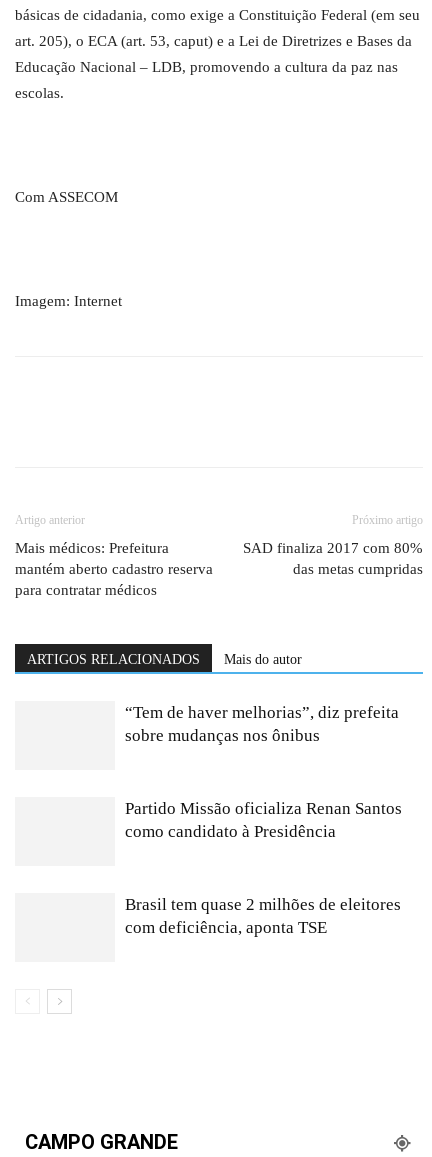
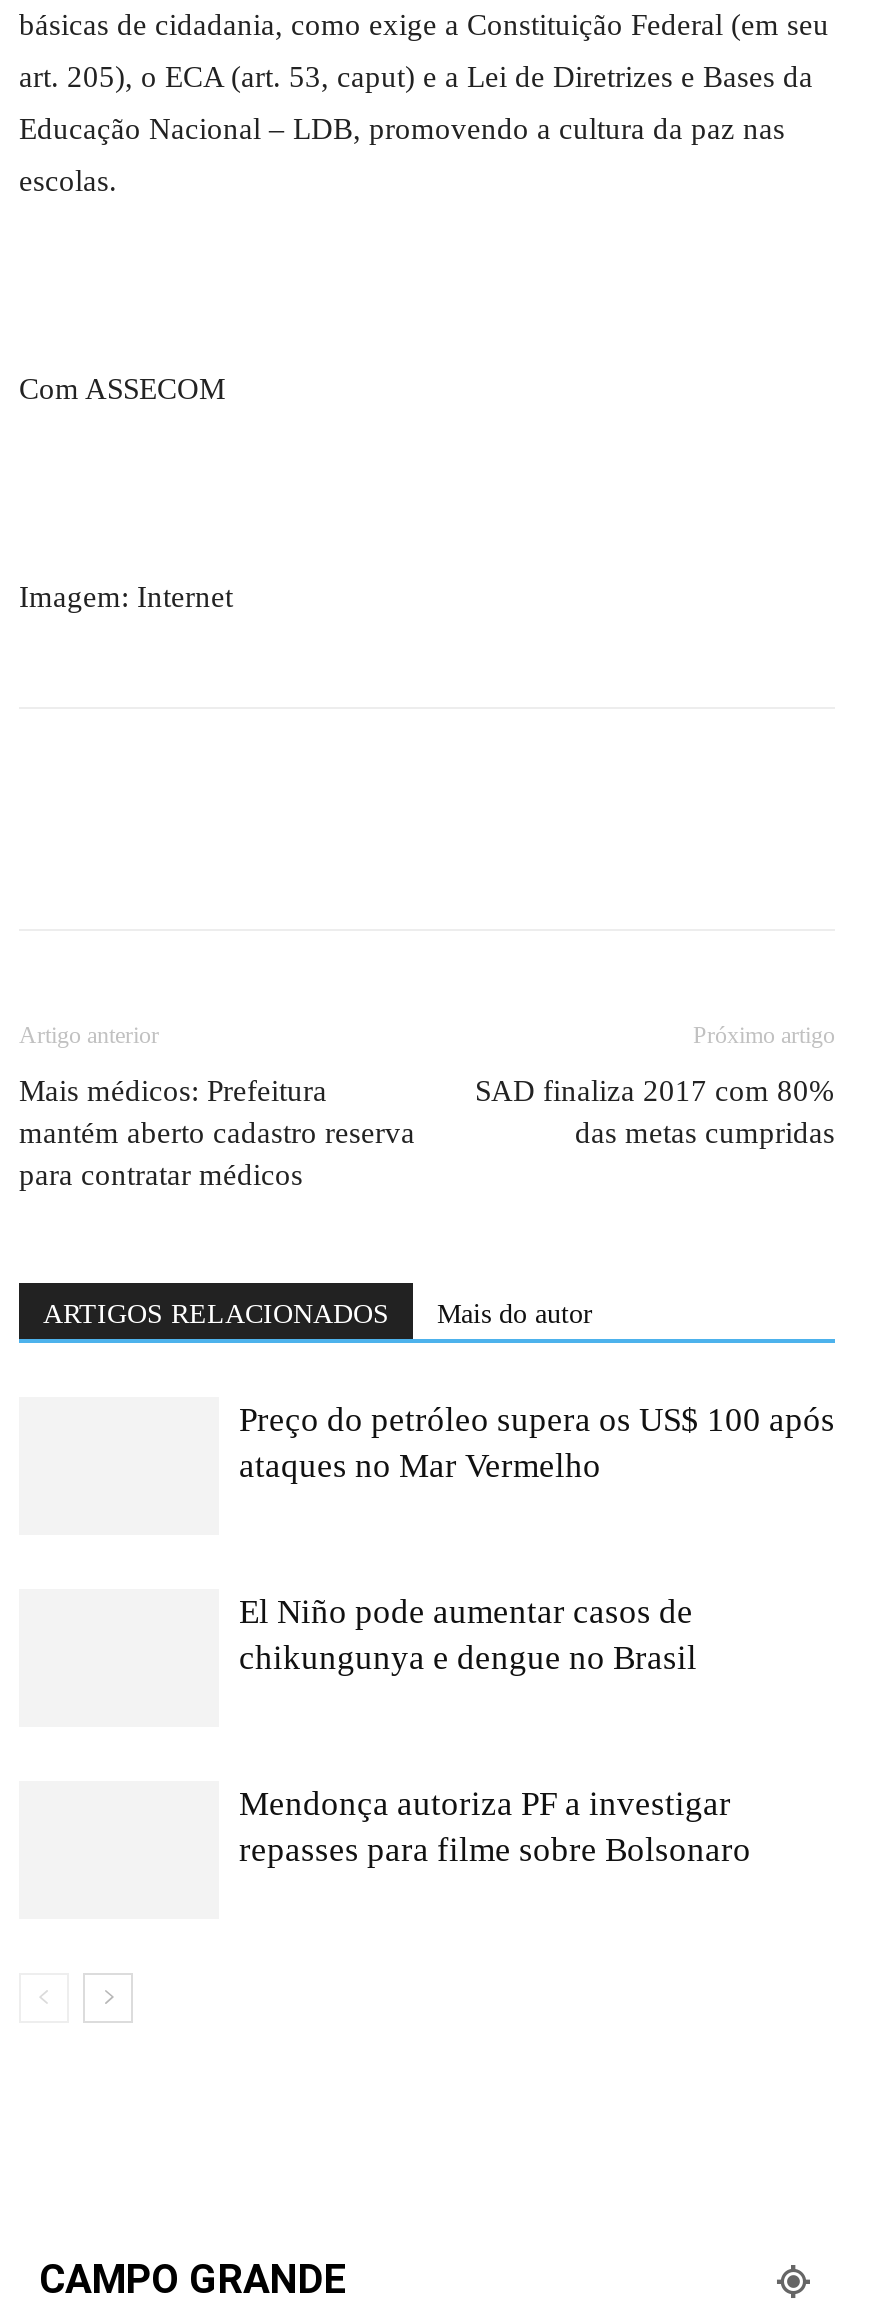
- “Tem de haver melhorias”, diz prefeita
- sobre mudanças nos ônibus
+ Preço do petróleo supera os US$ 100 após
+ ataques no Mar Vermelho

- Partido Missão oficializa Renan Santos
- como candidato à Presidência
+ El Niño pode aumentar casos de
+ chikungunya e dengue no Brasil

- Brasil tem quase 2 milhões de eleitores
- com deficiência, aponta TSE
+ Mendonça autoriza PF a investigar
+ repasses para filme sobre Bolsonaro
